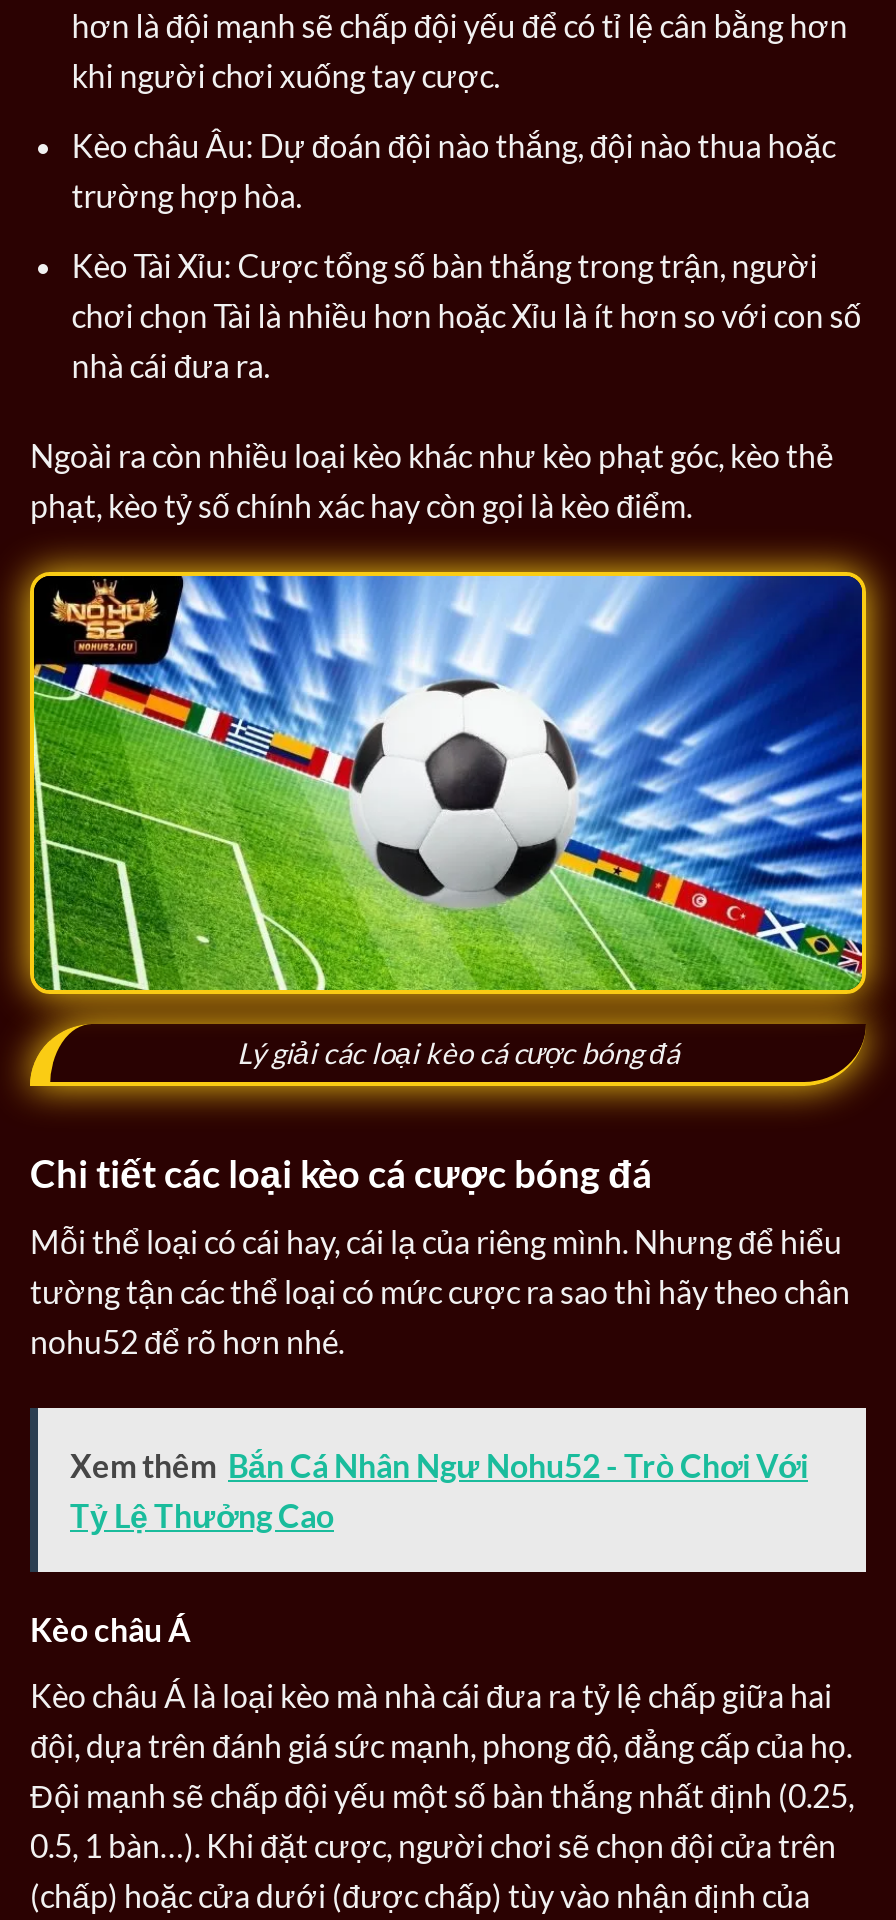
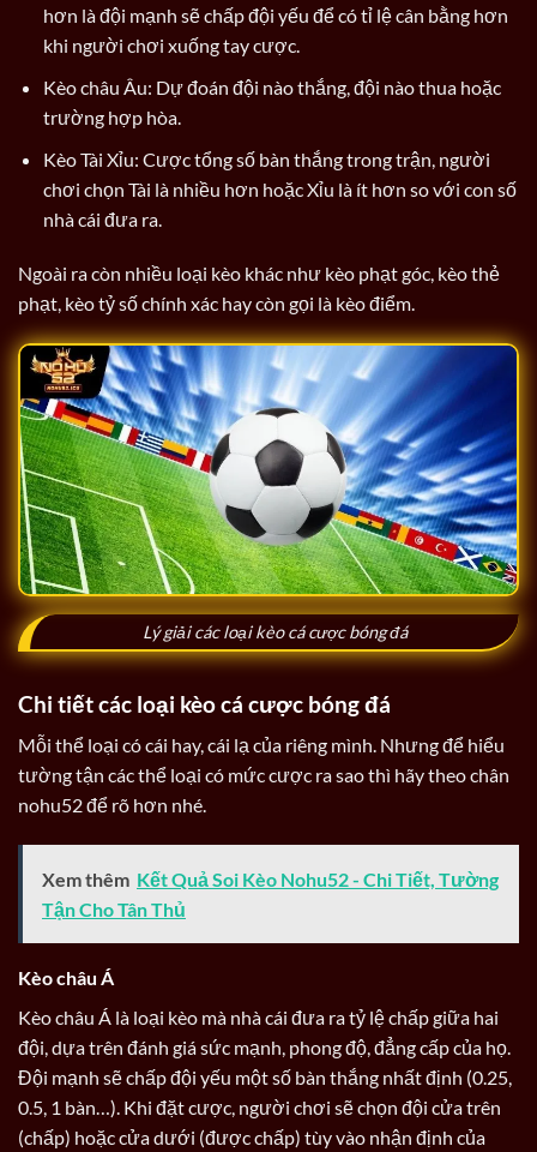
- Xem thêm Bắn Cá Nhân Ngư Nohu52 - Trò Chơi Với
- Tỷ Lệ Thưởng Cao
+ Xem thêm Kết Quả Soi Kèo Nohu52 - Chi Tiết, Tường
+ Tận Cho Tân Thủ
